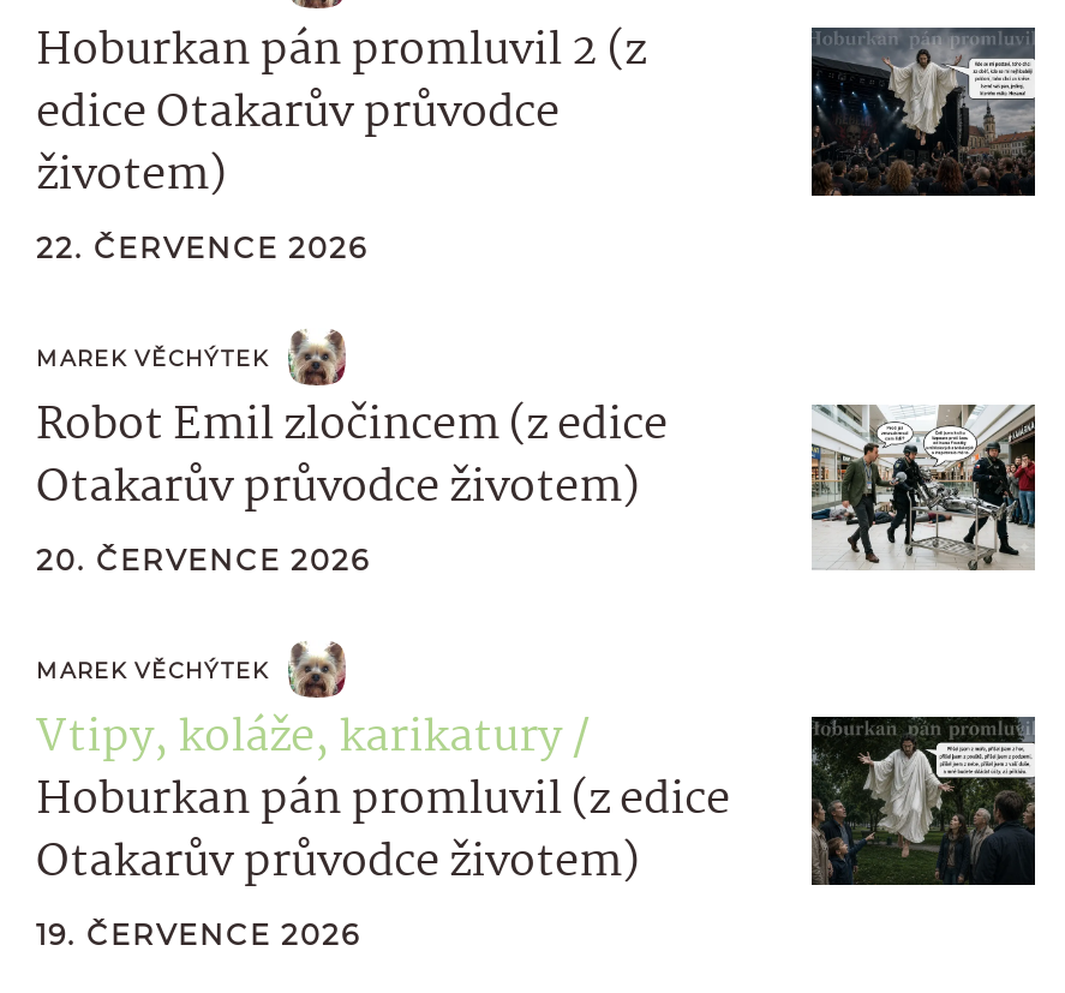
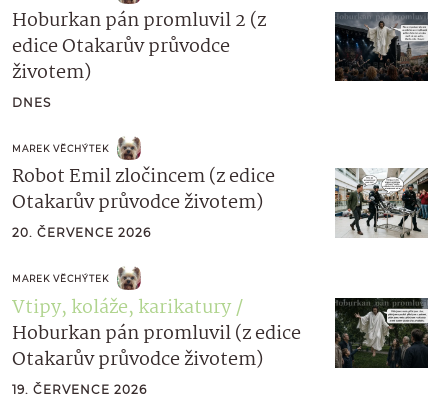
- 22. ČERVENCE 2026
+ DNES
